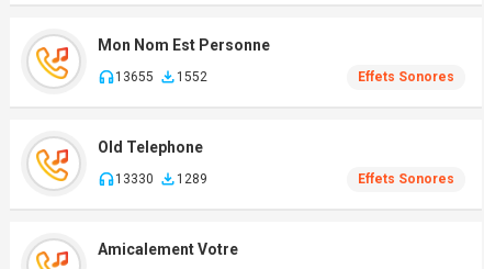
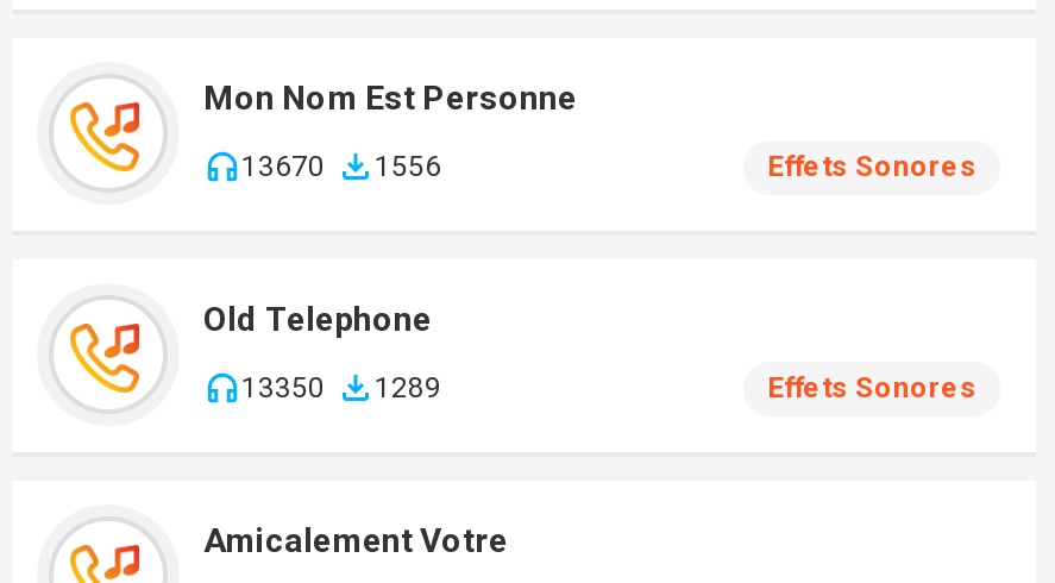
- 13655
+ 13670

- 1552
+ 1556

- 13330 1289
+ 13350 1289
